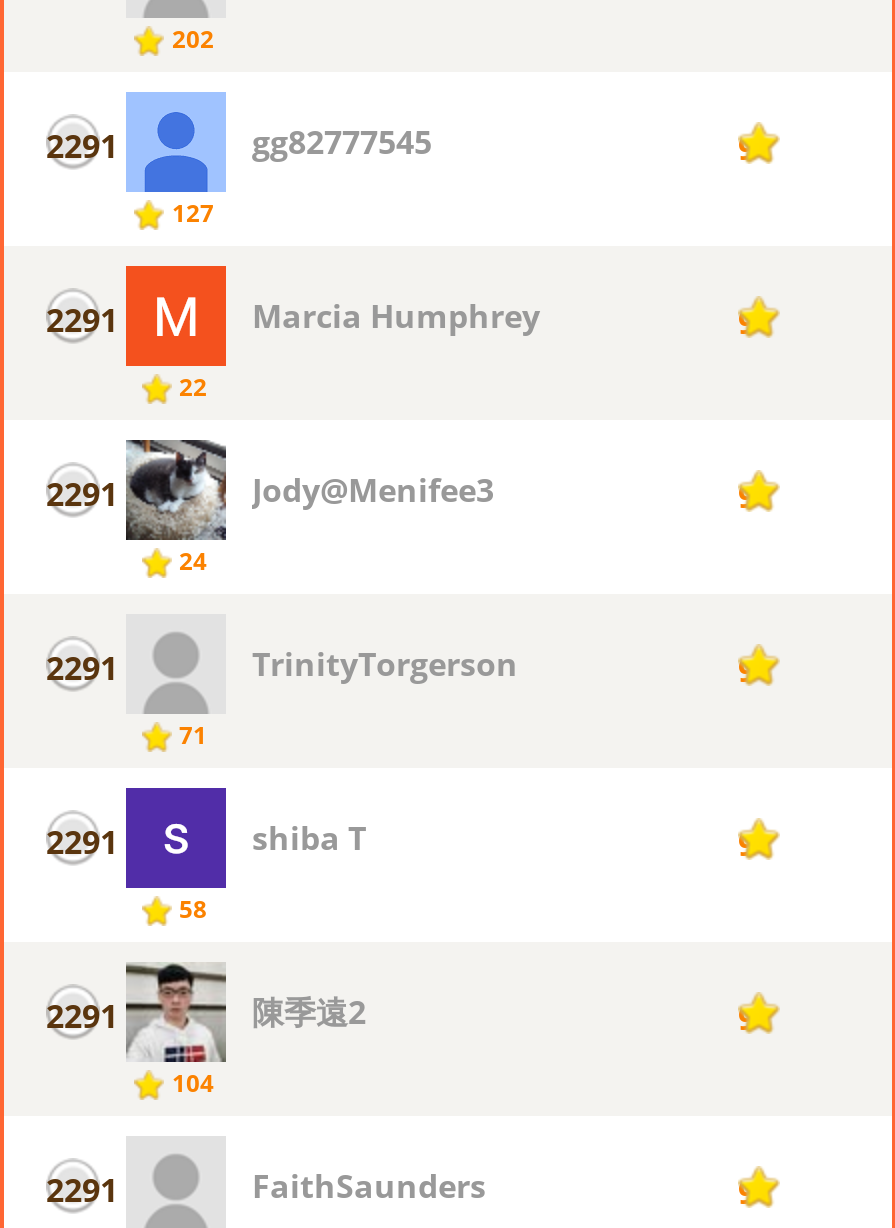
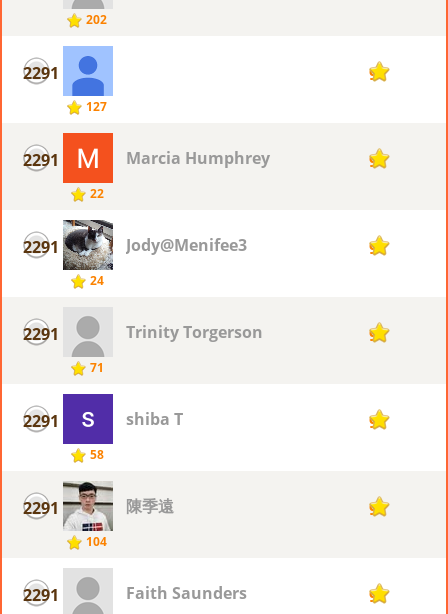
- gg82777545

- TrinityTorgerson
+ Trinity Torgerson

- 陳季遠2
+ 陳季遠

- FaithSaunders
+ Faith Saunders
